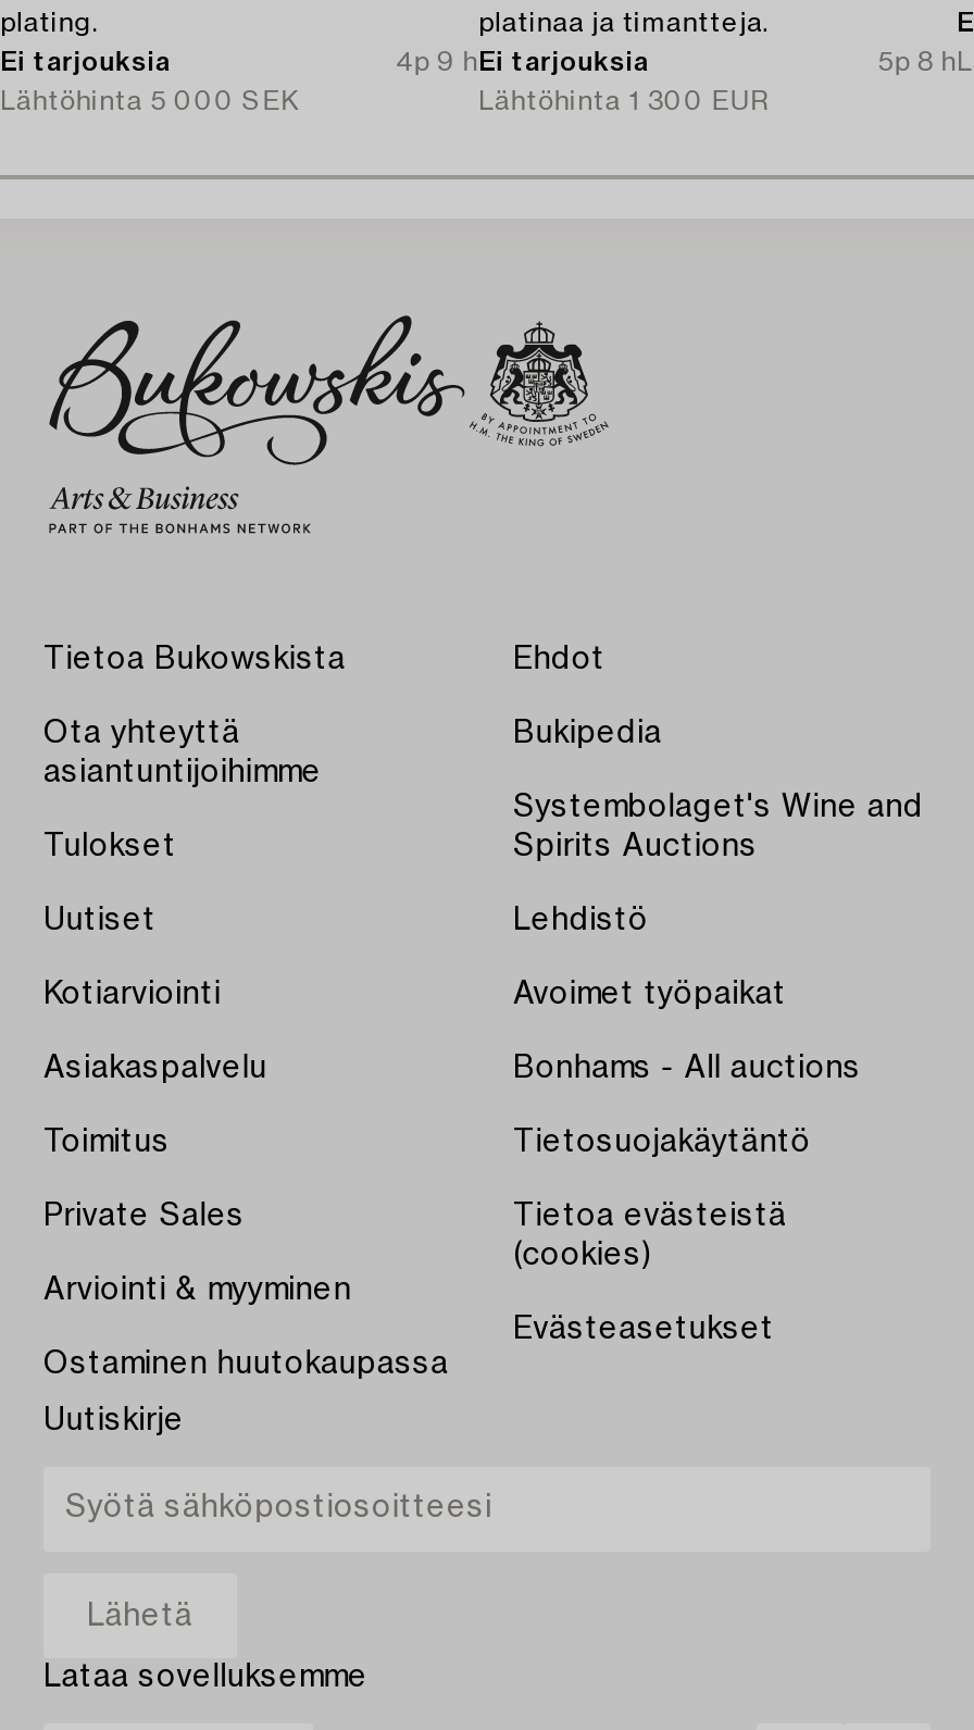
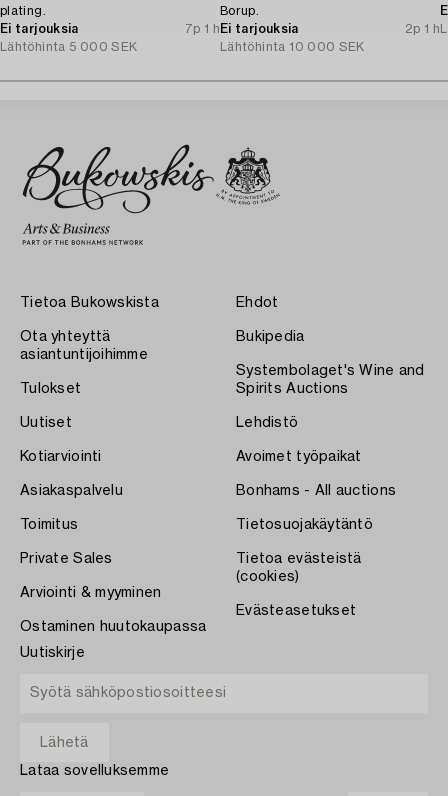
- platinaa ja timantteja.
+ Borup.

- 4p 9 h Ei tarjouksia
+ 7p 1 h Ei tarjouksia

- 5p 8 h
+ 2p 1 h

- Lähtöhinta 1 300 EUR
+ Lähtöhinta 10 000 SEK
